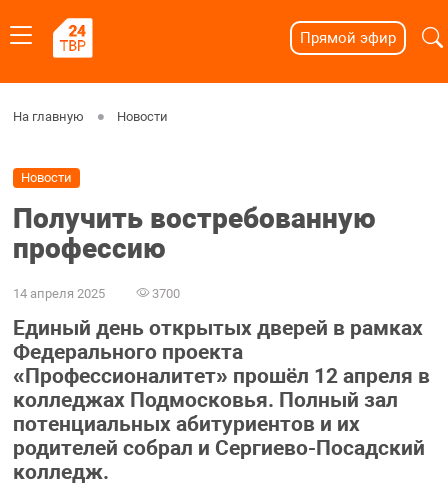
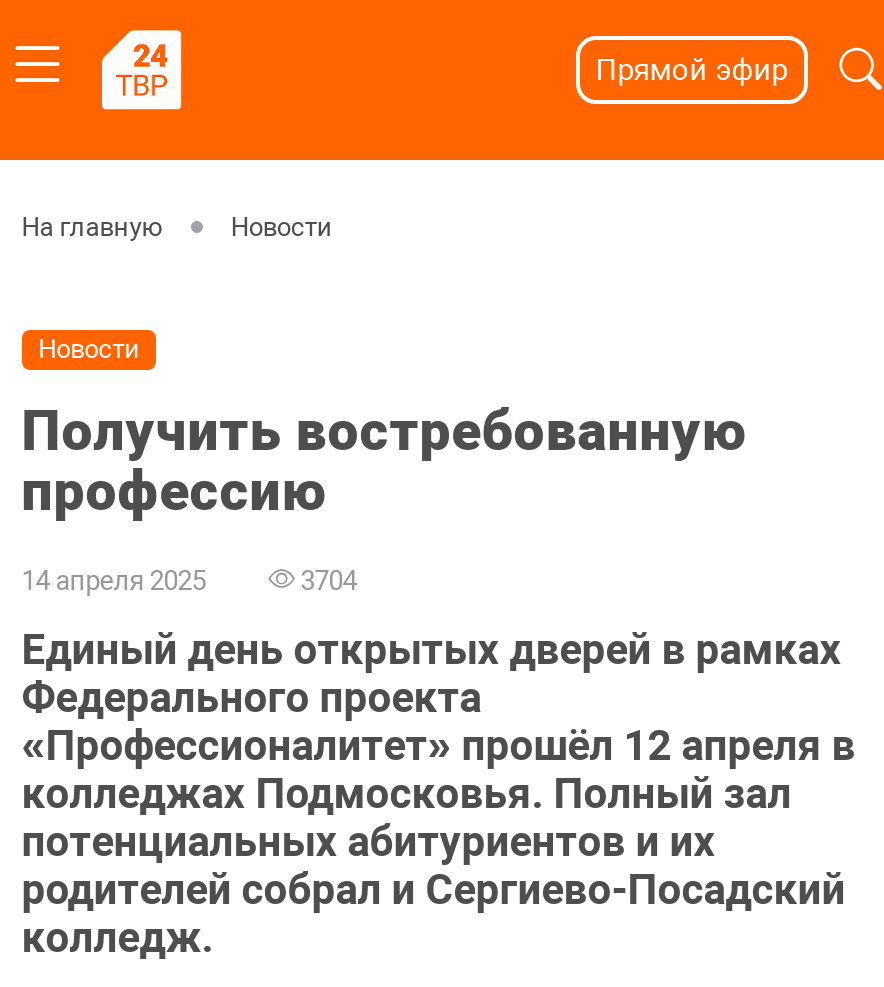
- 3700
+ 3704
